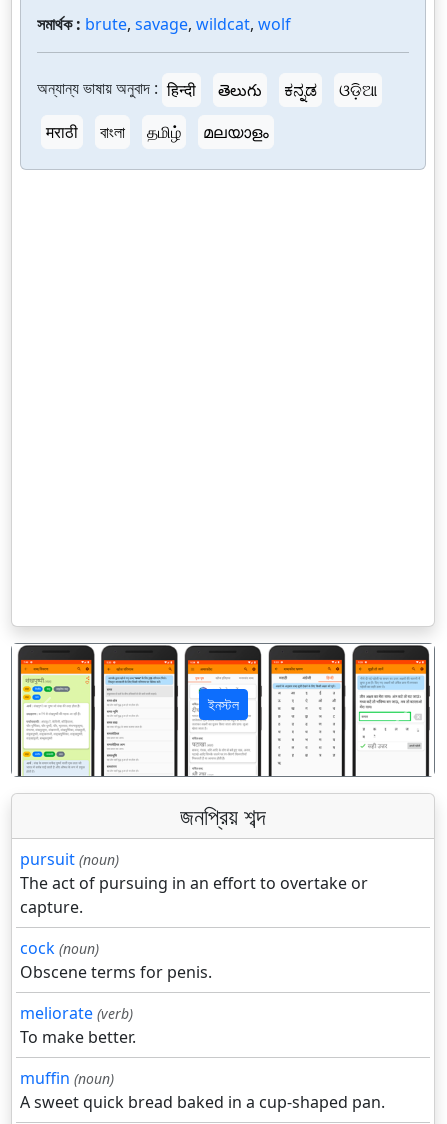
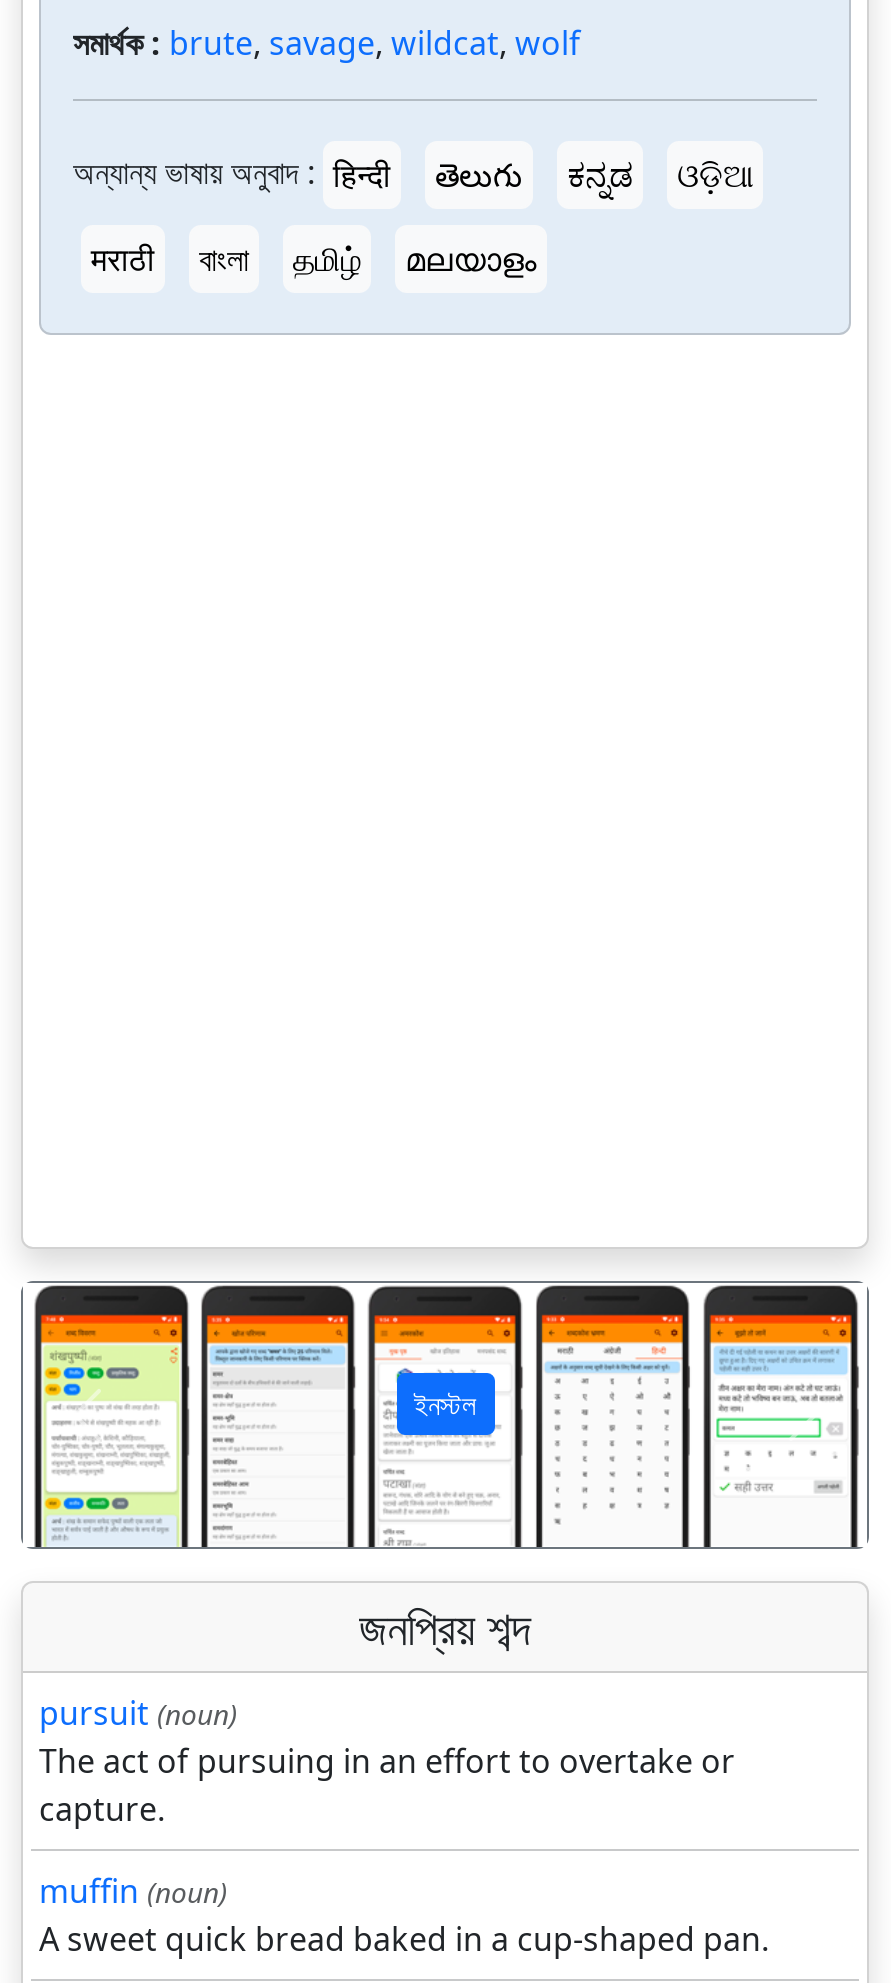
- cock (noun)
- Obscene terms for penis.
- meliorate (verb)
- To make better.
